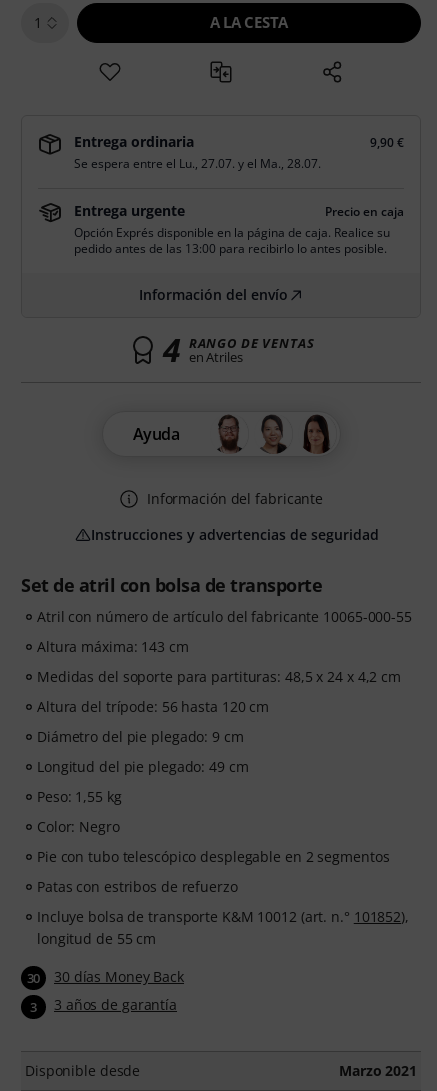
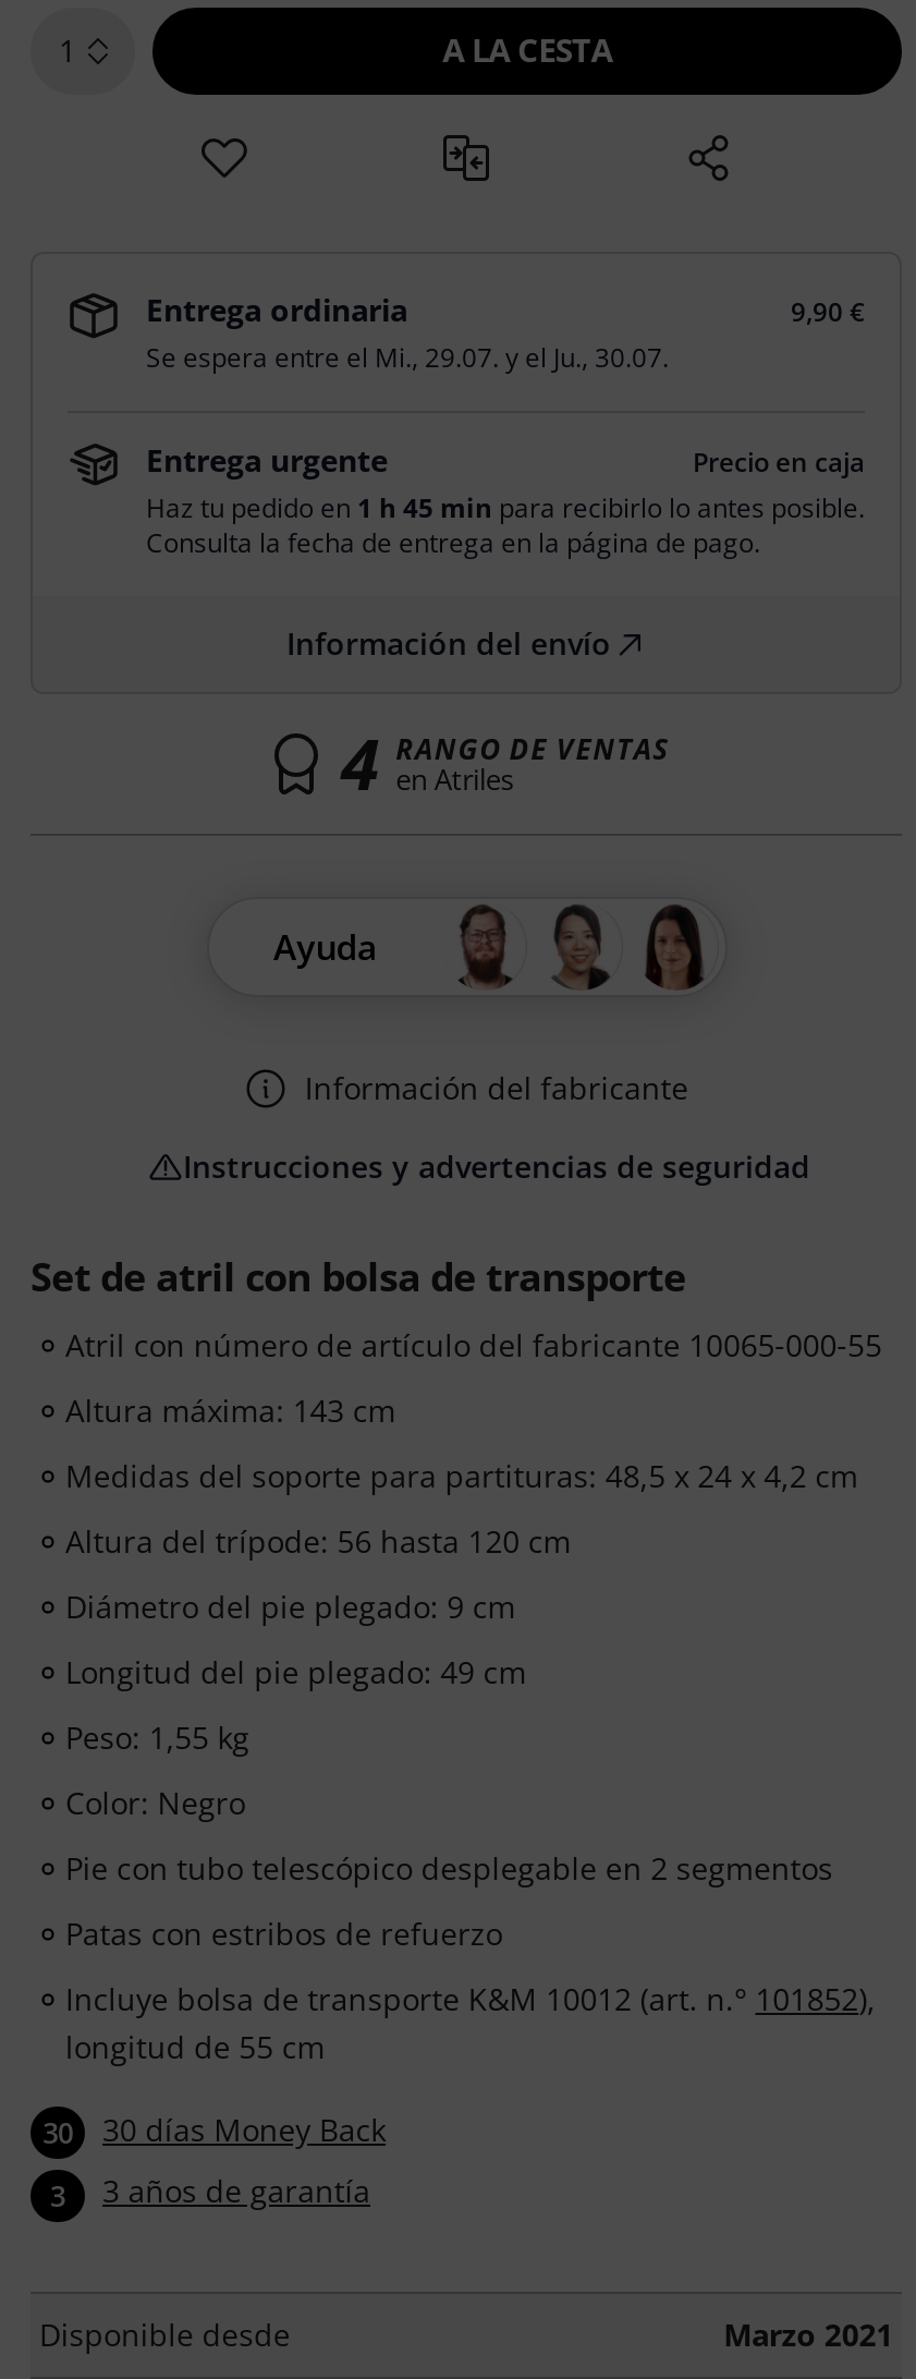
- Se espera entre el Lu., 27.07. y el Ma., 28.07.
+ Se espera entre el Mi., 29.07. y el Ju., 30.07.

- Opción Exprés disponible en la página de caja. Realice su
- pedido antes de las 13:00 para recibirlo lo antes posible.
+ Haz tu pedido en 1 h 45 min para recibirlo lo antes posible.
+ Consulta la fecha de entrega en la página de pago.
